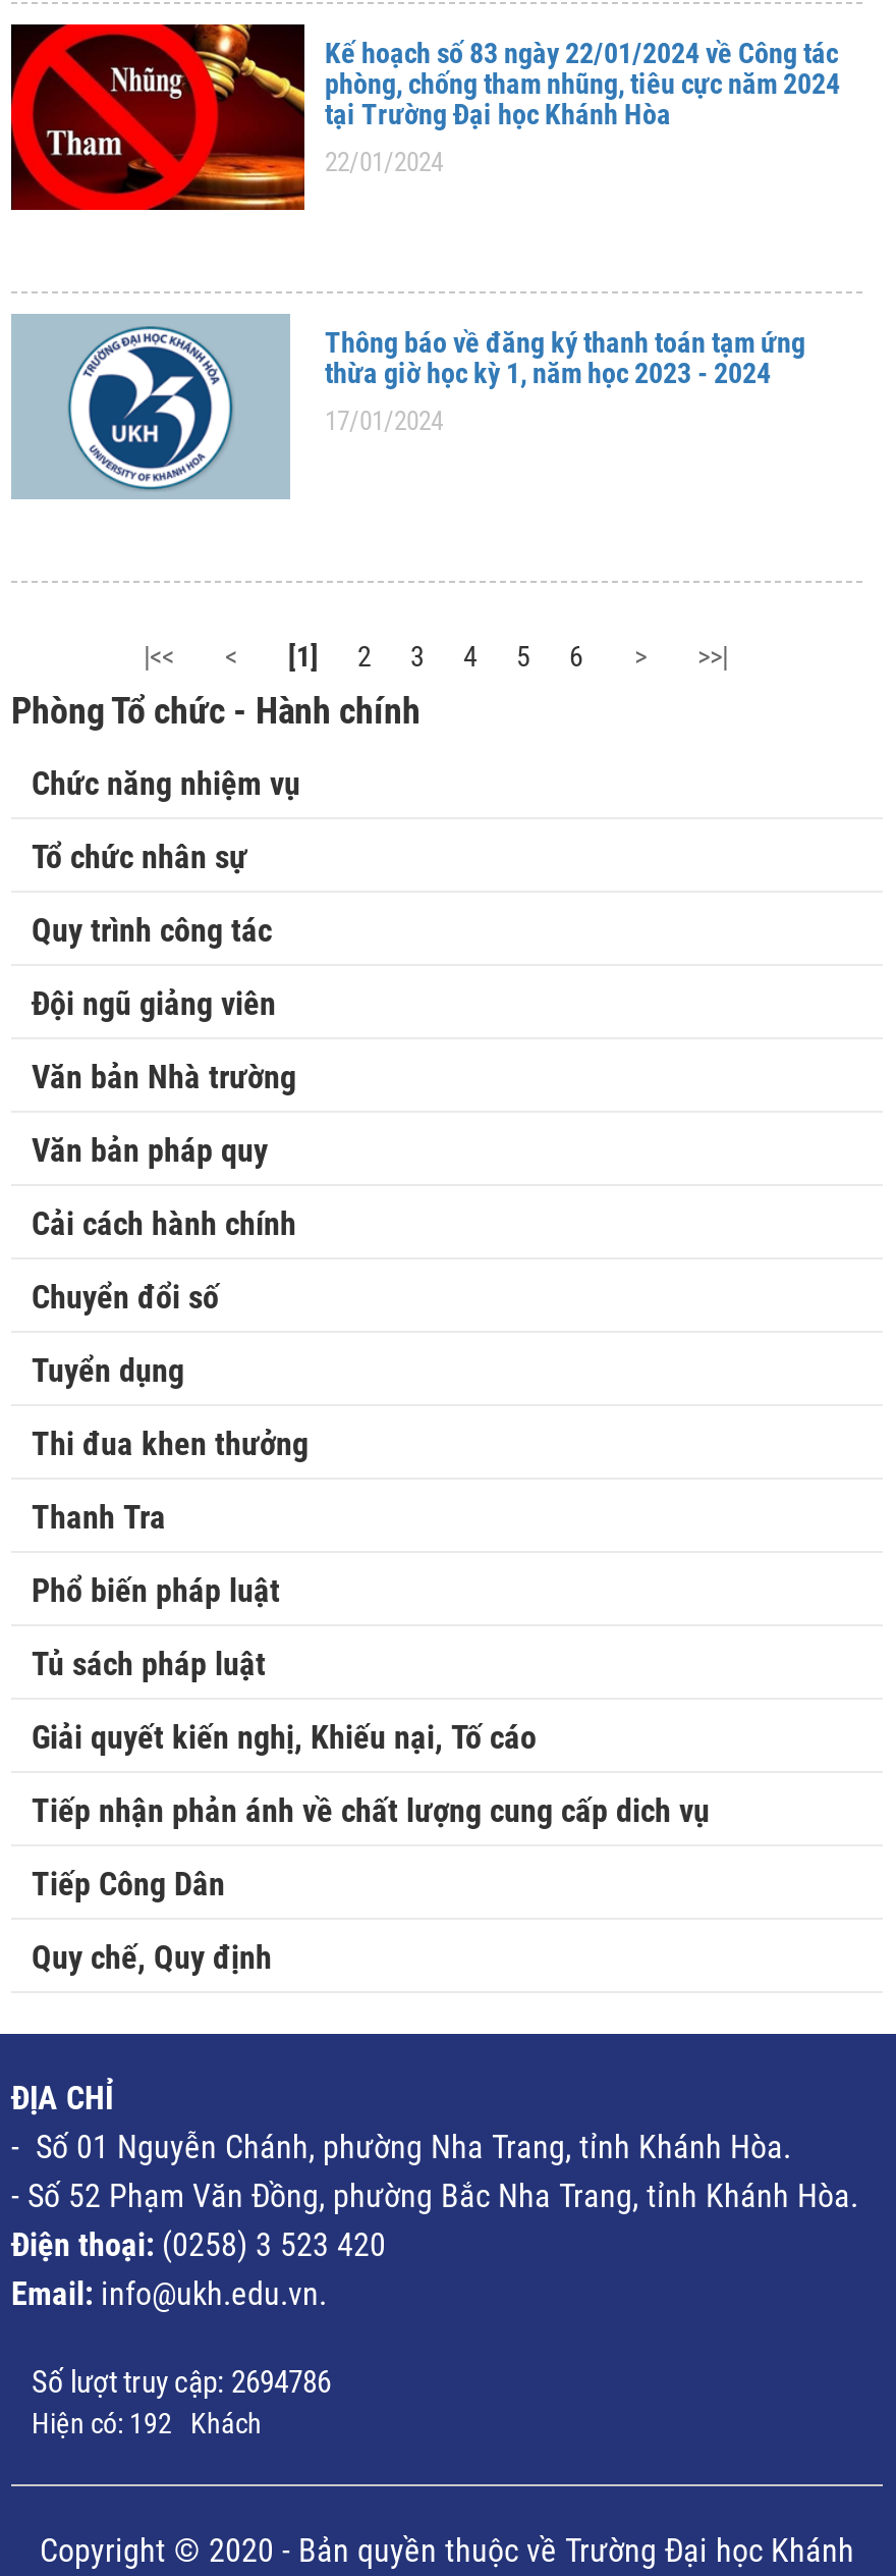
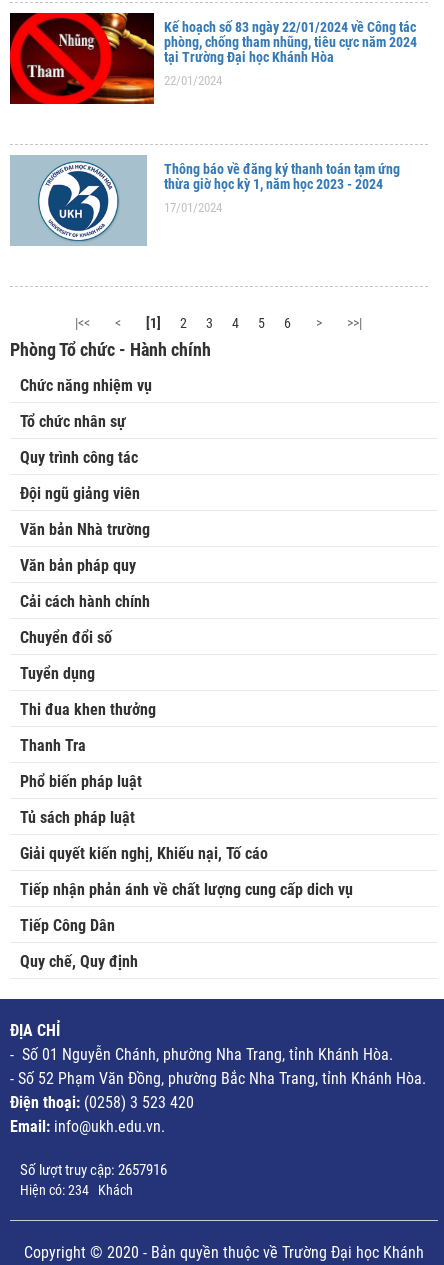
- Số lượt truy cập: 2694786
+ Số lượt truy cập: 2657916

- Hiện có: 192 Khách
+ Hiện có: 234 Khách
